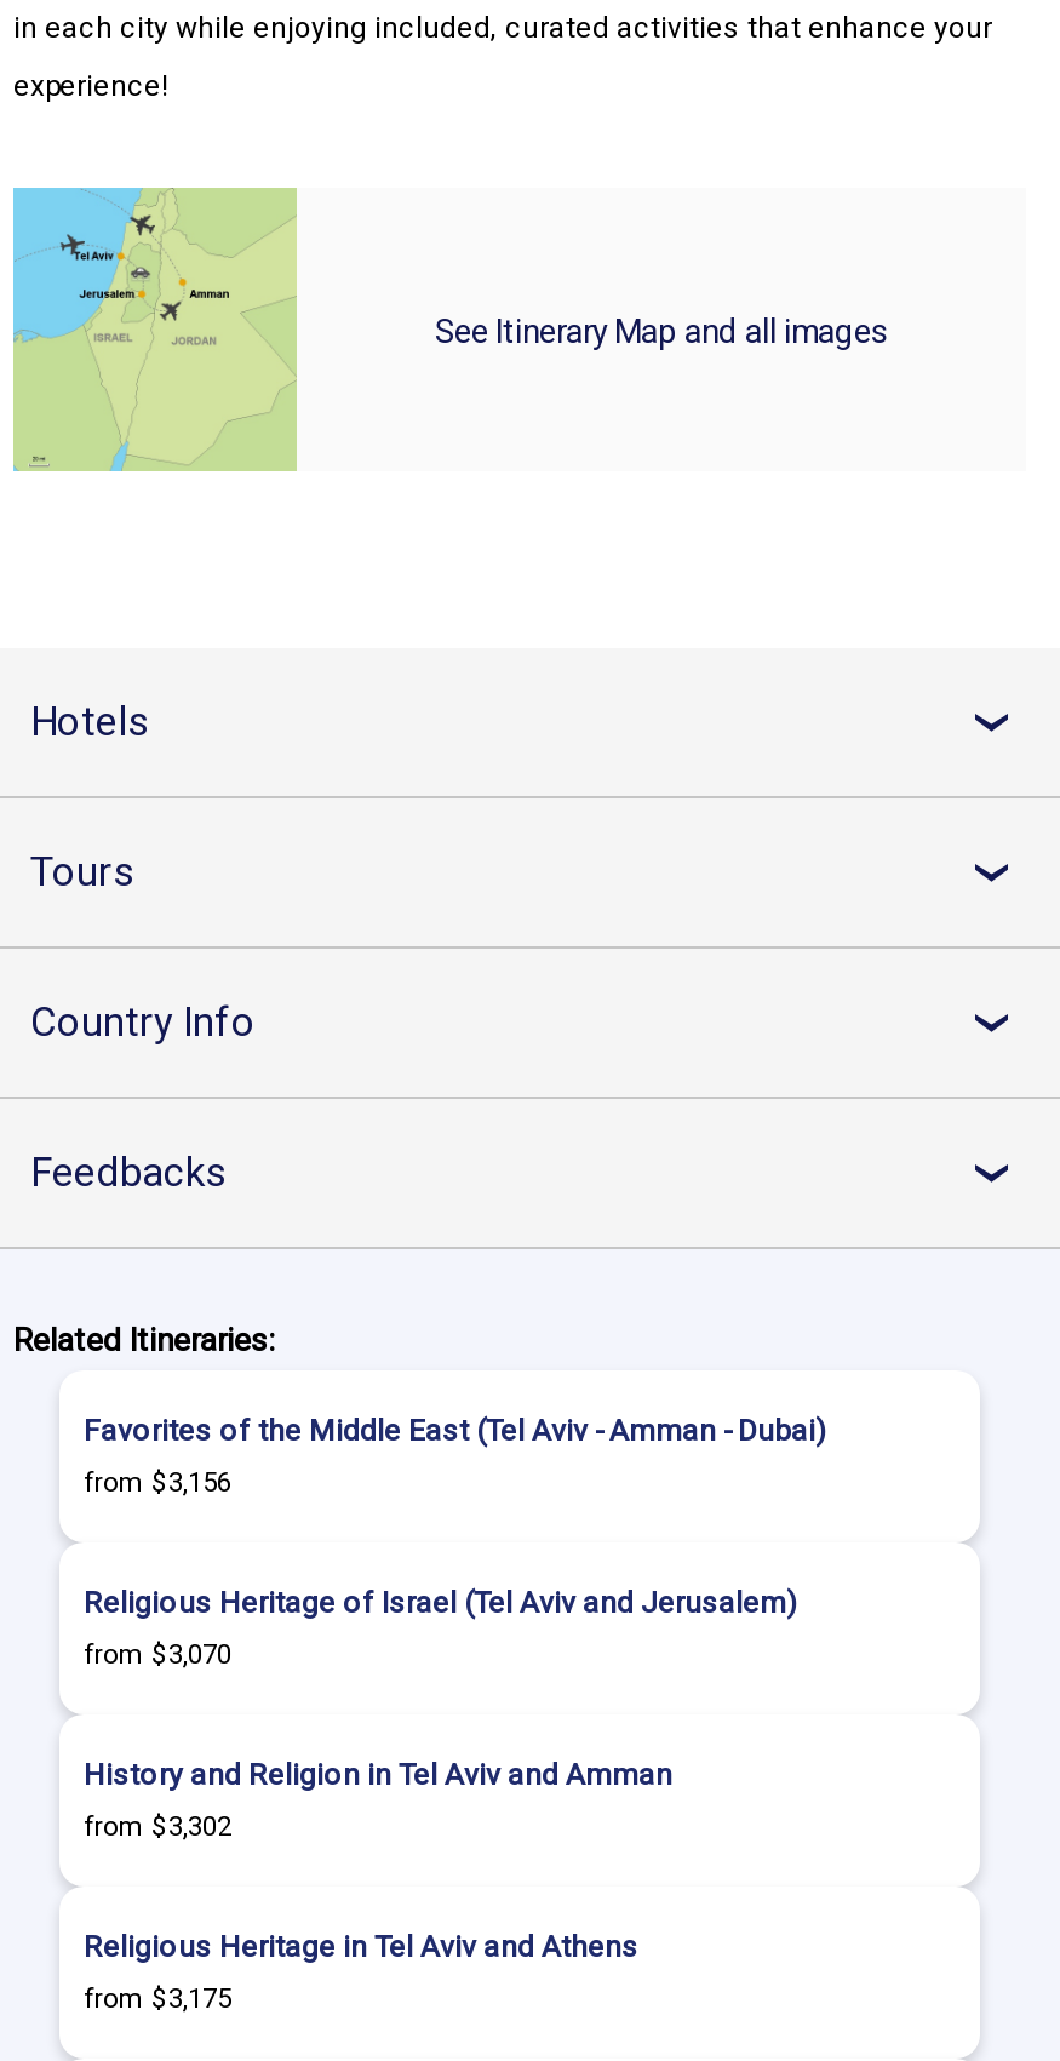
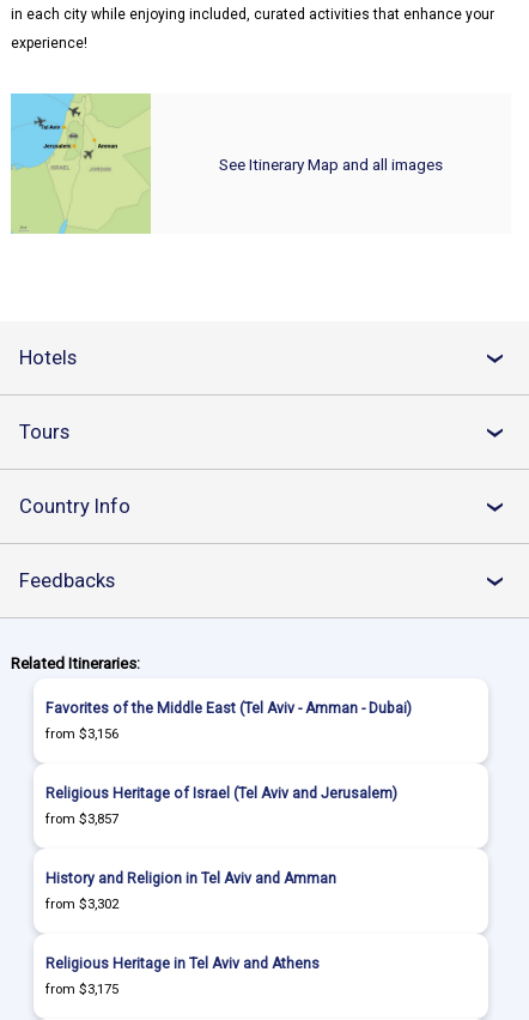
- from $3,070
+ from $3,857
